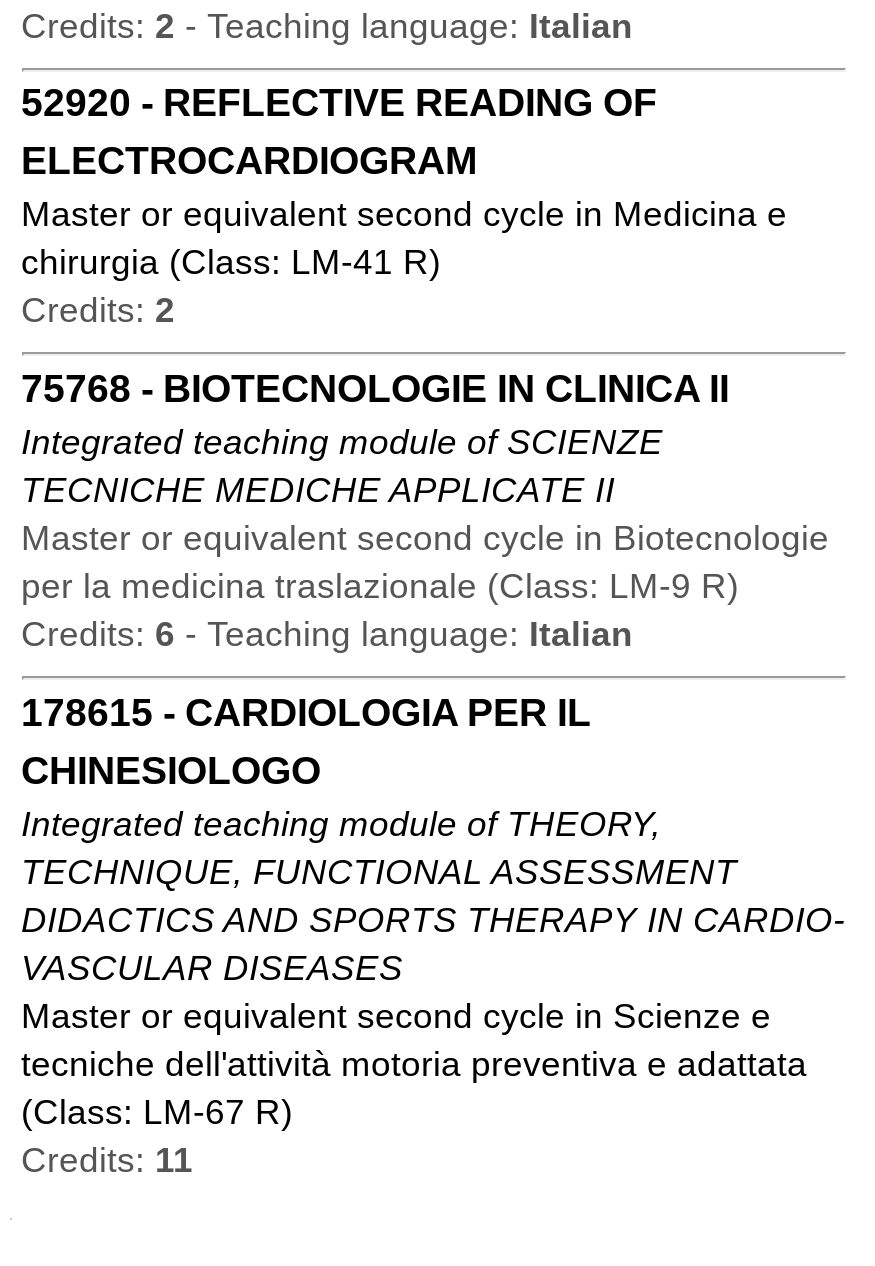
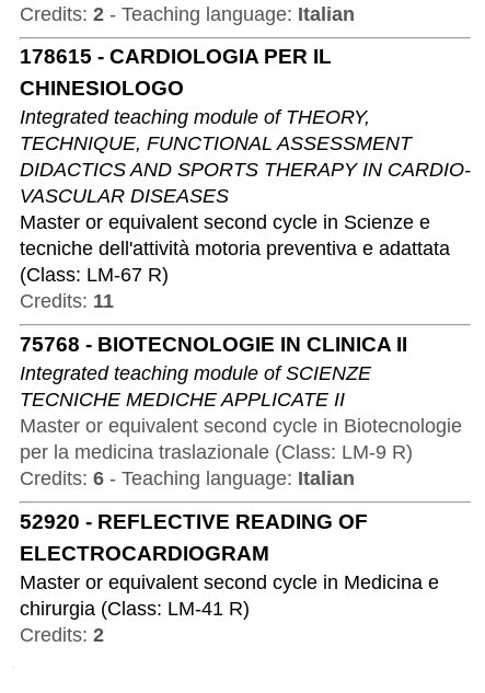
moved down: 75768 - BIOTECNOLOGIE IN CLINICA II | Integrated teaching module of SCIENZE | TECNICHE MEDICHE APPLICATE II | ... | chirurgia (Class: LM-41 R) | Credits: 2

moved up: 178615 - CARDIOLOGIA PER IL | CHINESIOLOGO | Integrated teaching module of THEORY, | ... | (Class: LM-67 R) | Credits: 11
